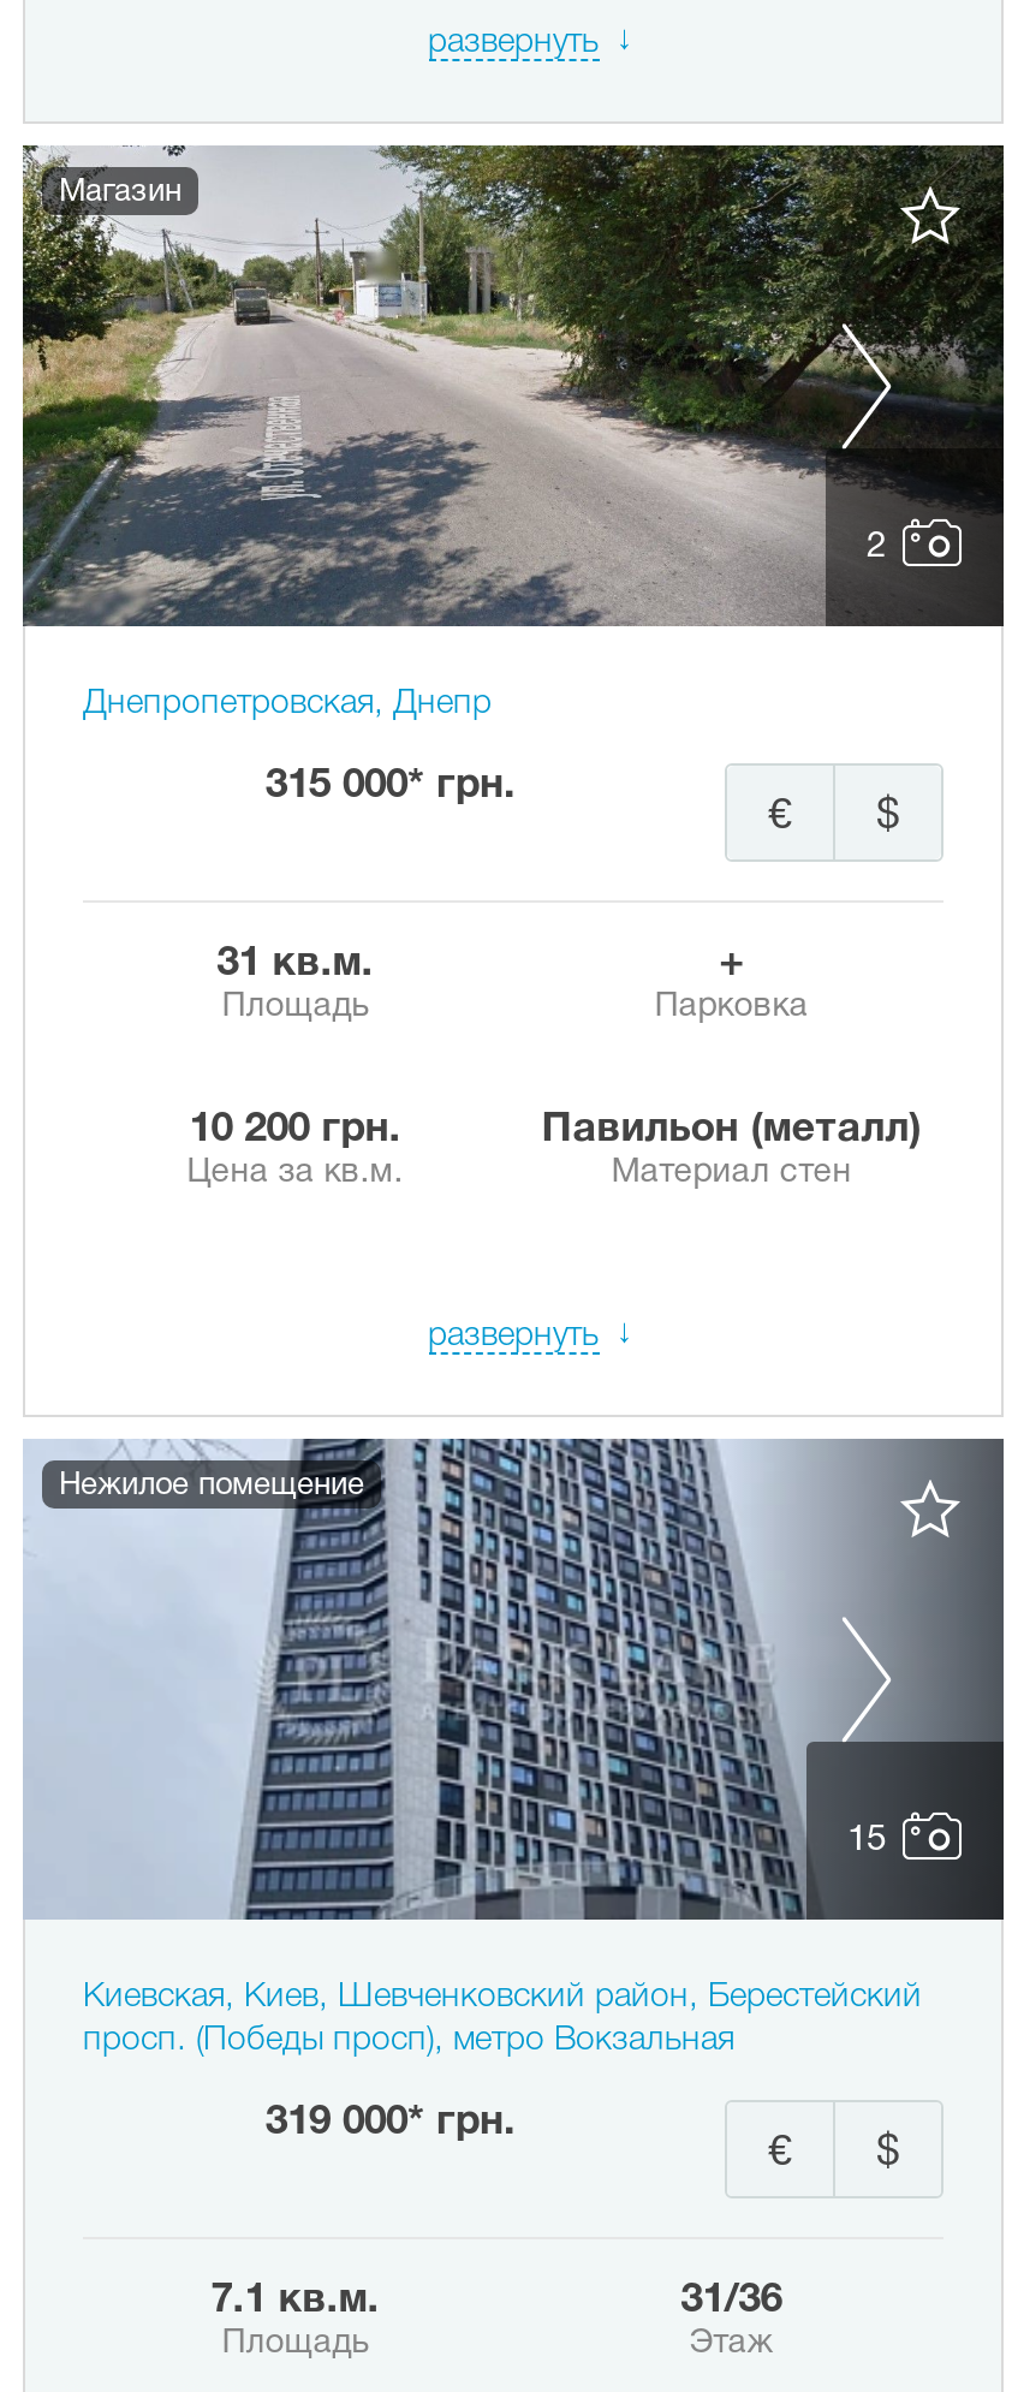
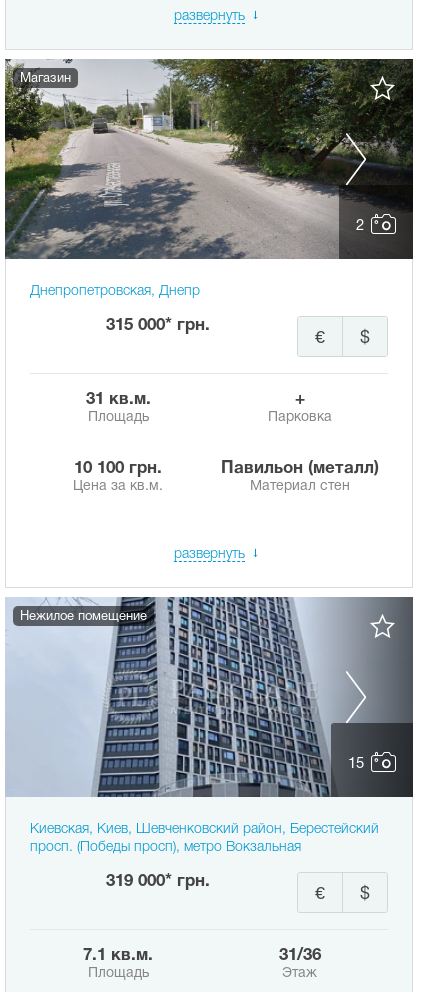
- 10 200 грн.
+ 10 100 грн.
